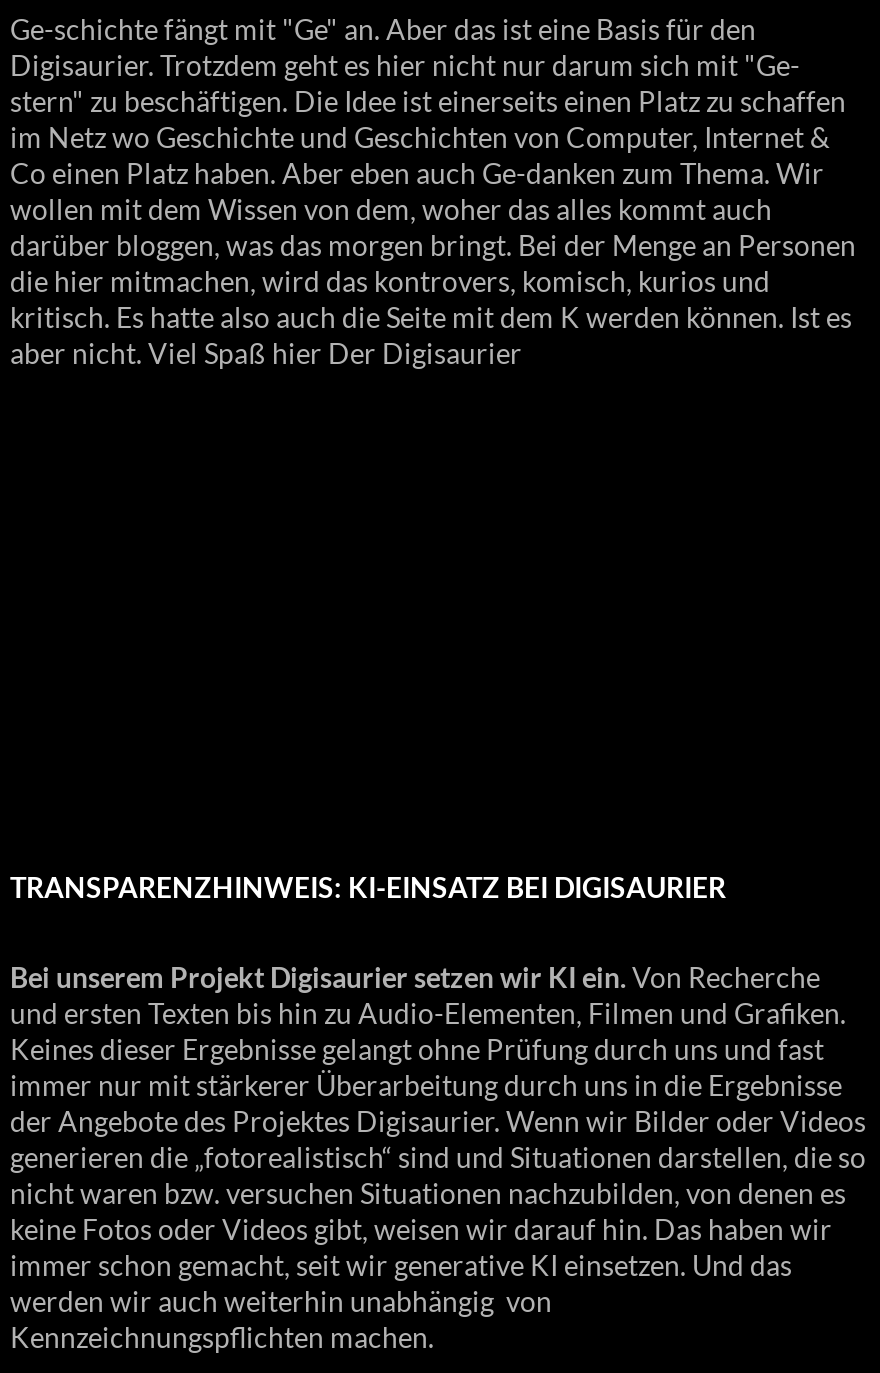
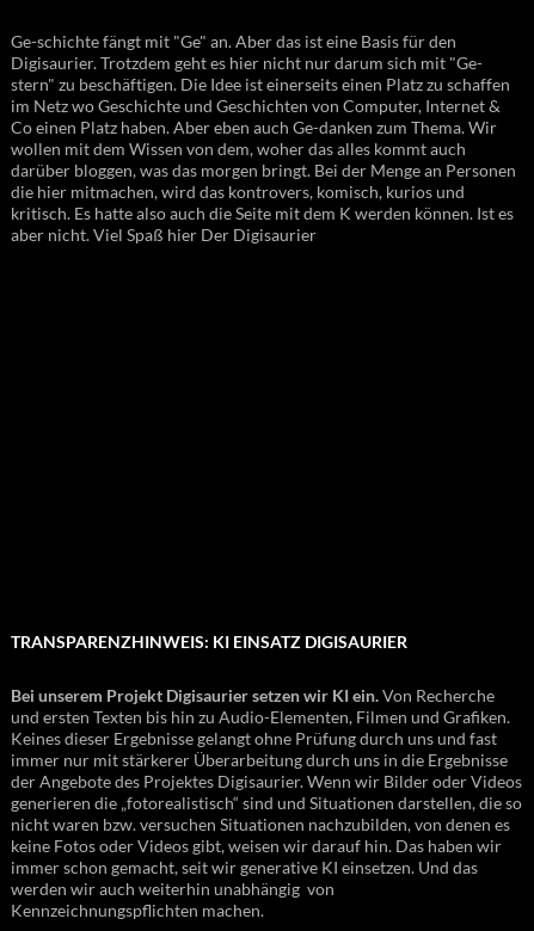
- TRANSPARENZHINWEIS: KI-EINSATZ BEI DIGISAURIER
+ TRANSPARENZHINWEIS: KI EINSATZ DIGISAURIER
